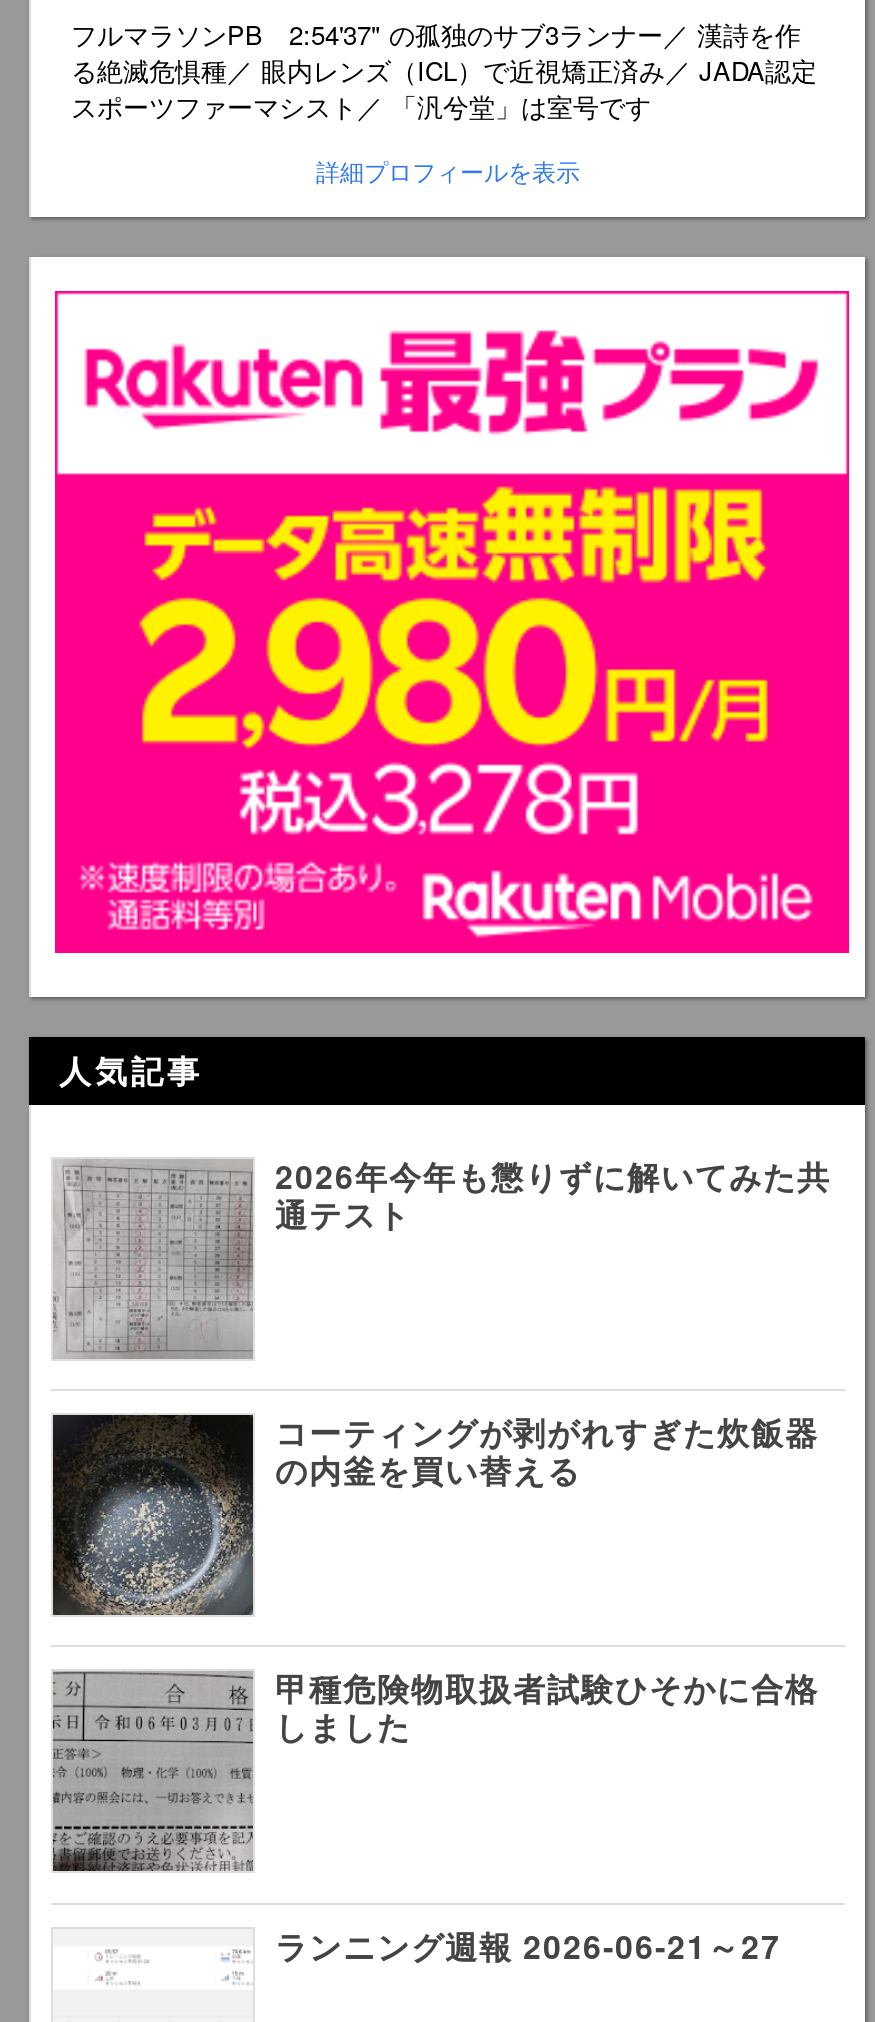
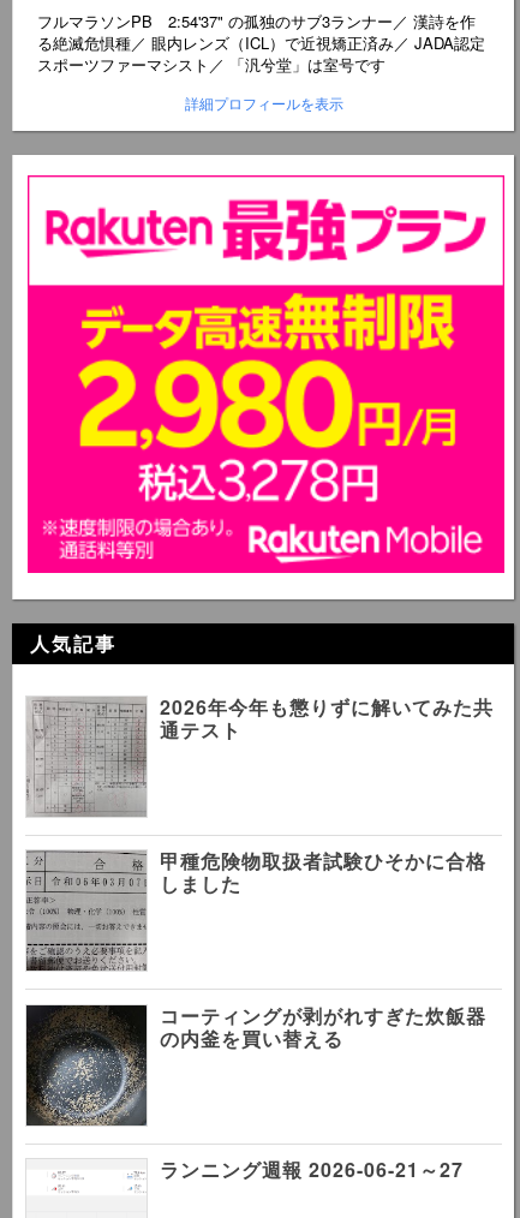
moved down: [image] | コーティングが剥がれすぎた炊飯器 | の内釜を買い替える

moved up: [image] | 甲種危険物取扱者試験ひそかに合格 | しました
